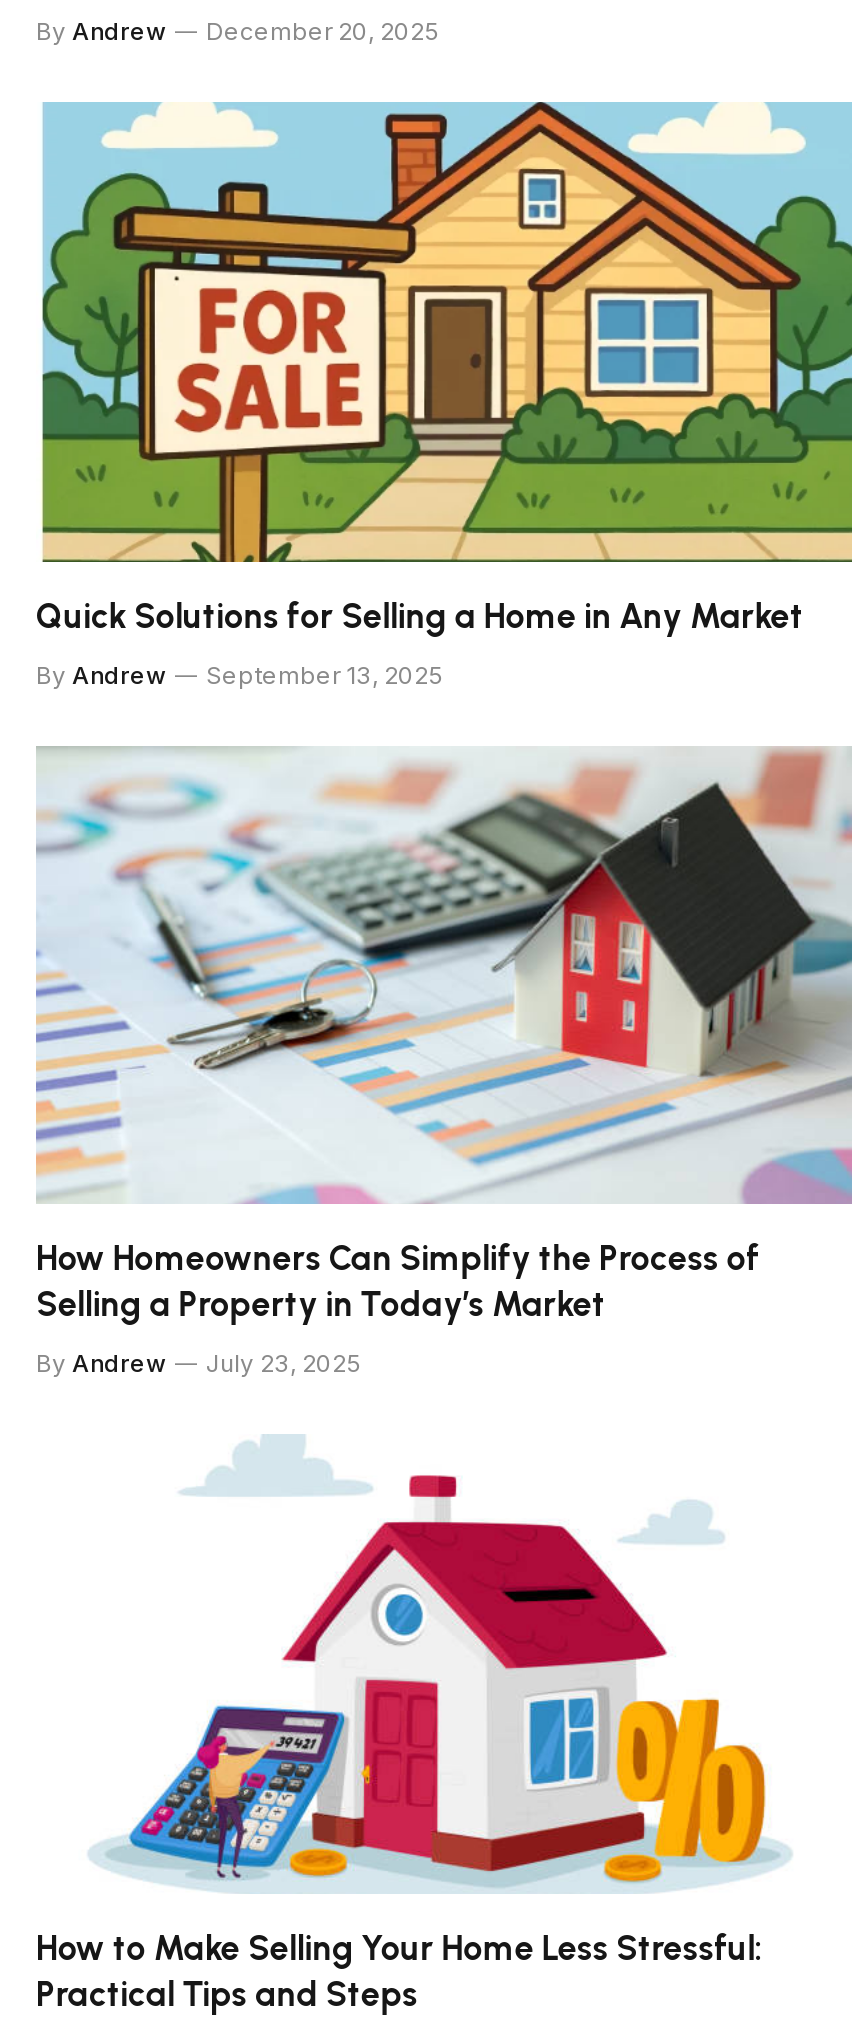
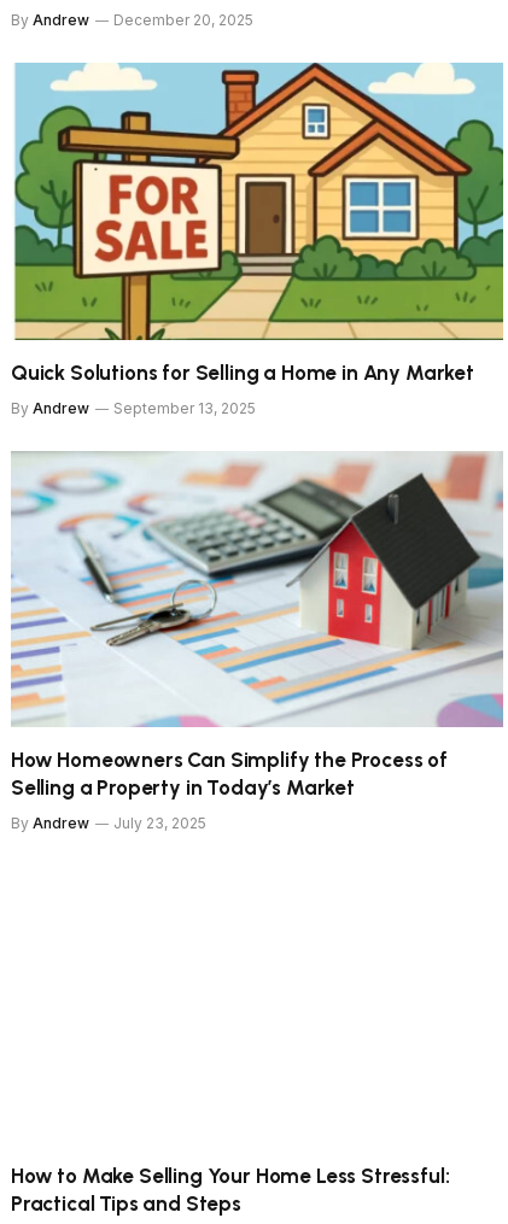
- [image]
